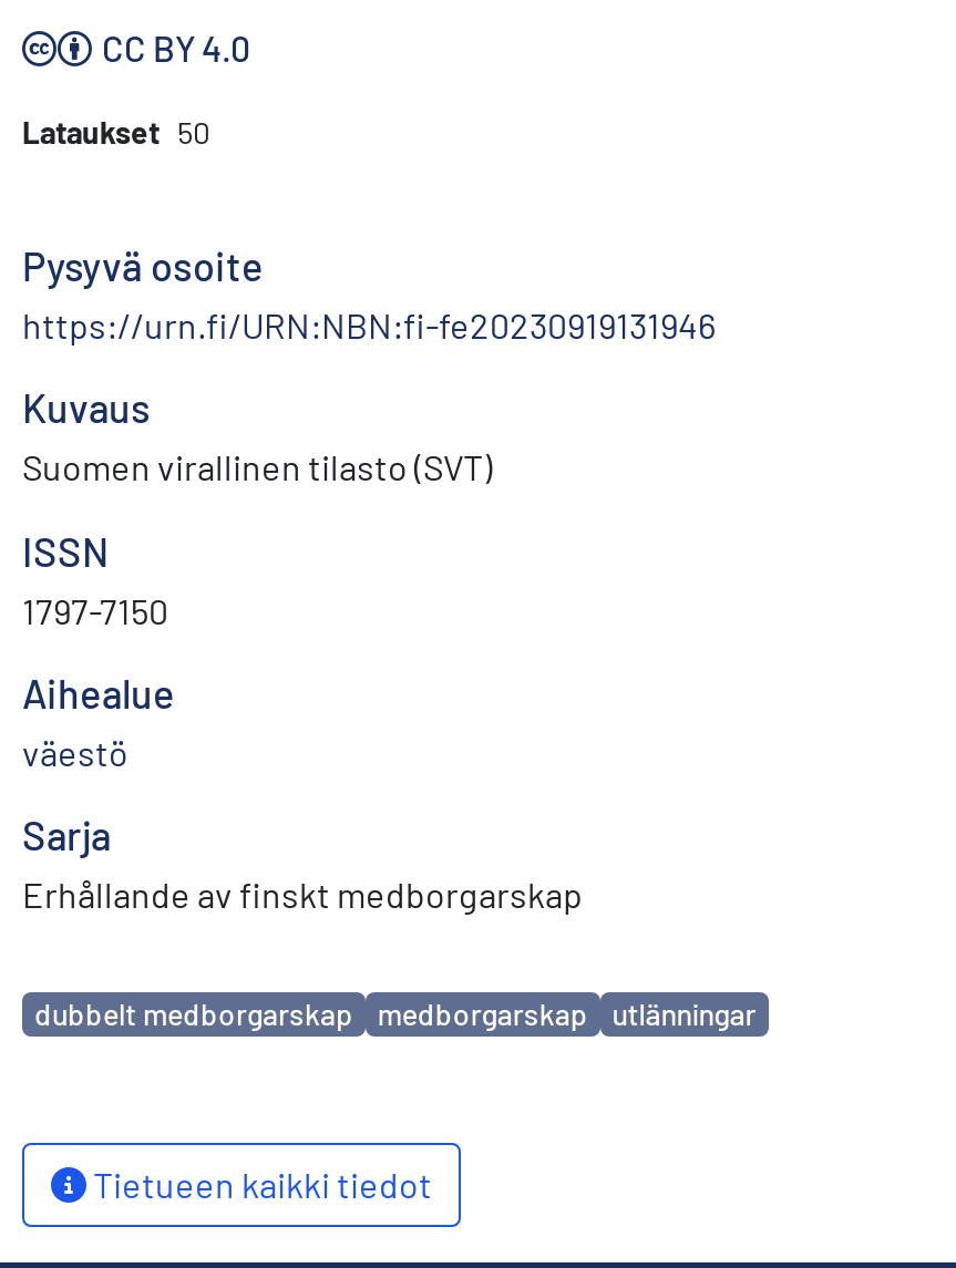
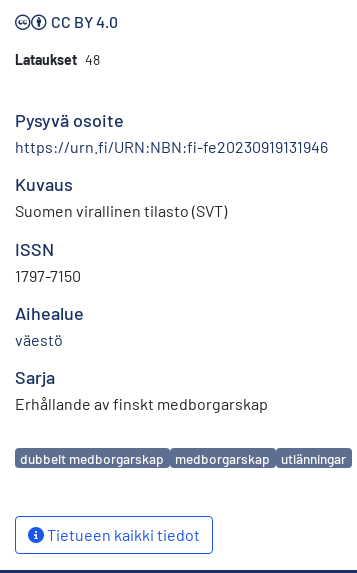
- Lataukset 50
+ Lataukset 48
